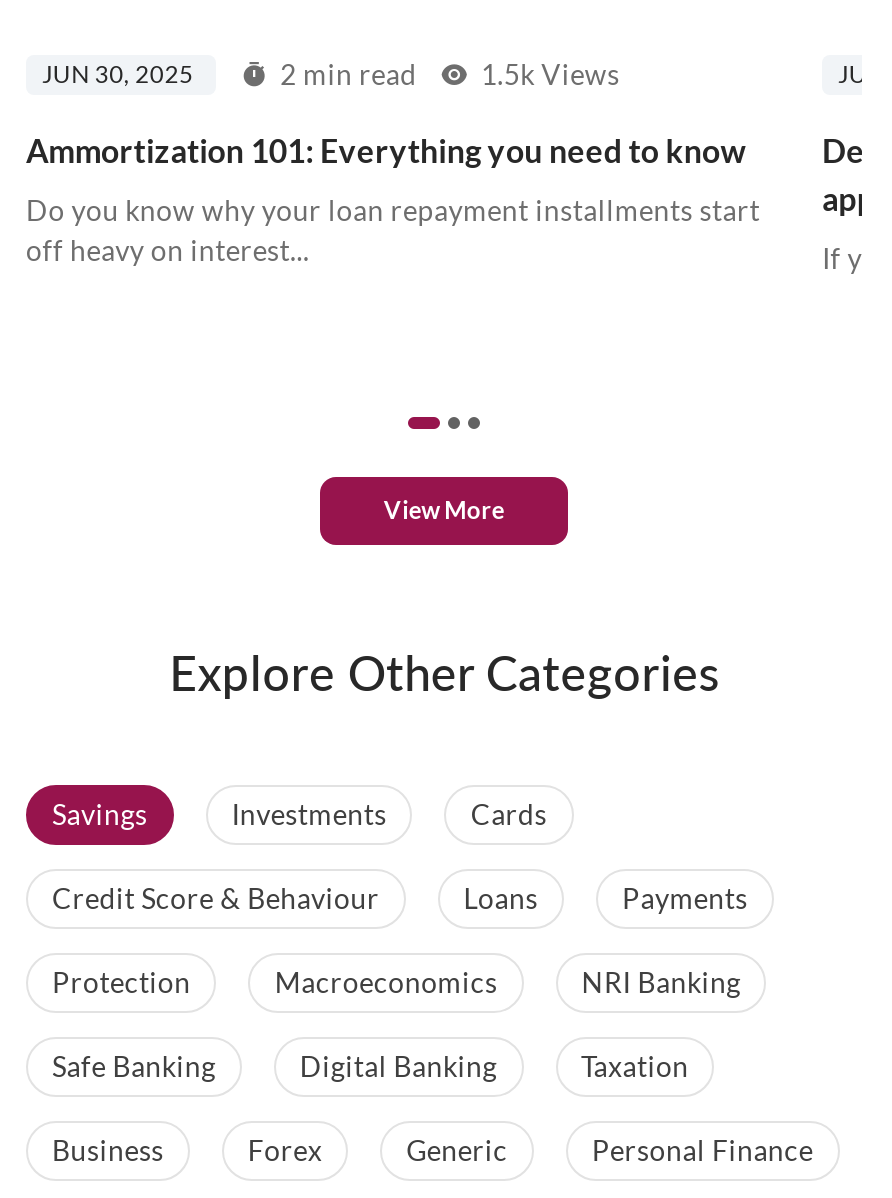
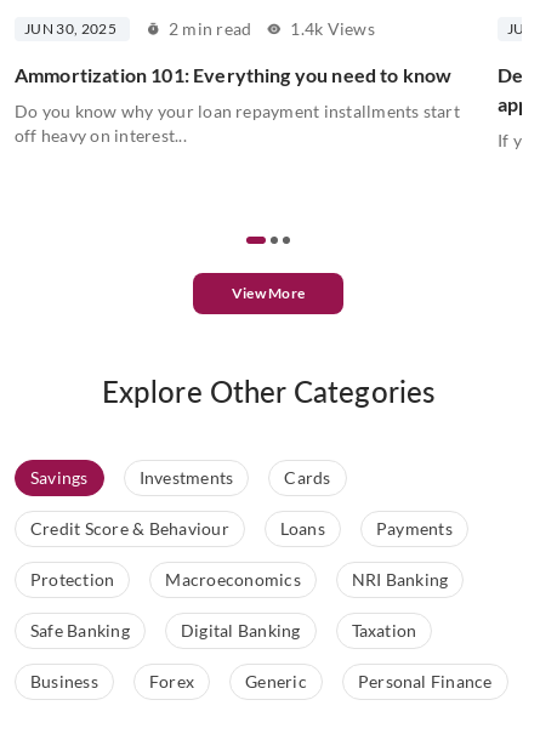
- 2 min read 1.5k Views
+ 2 min read 1.4k Views
